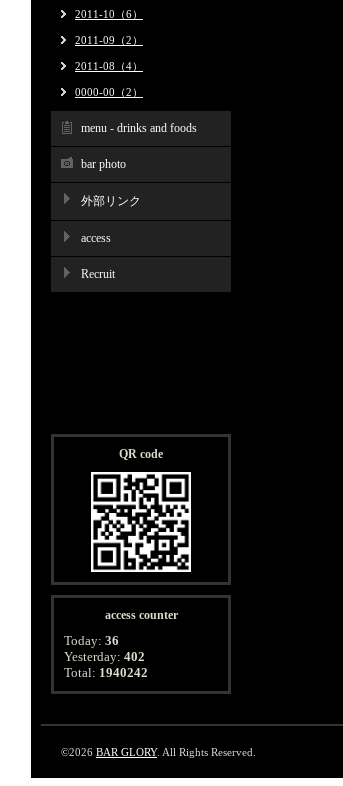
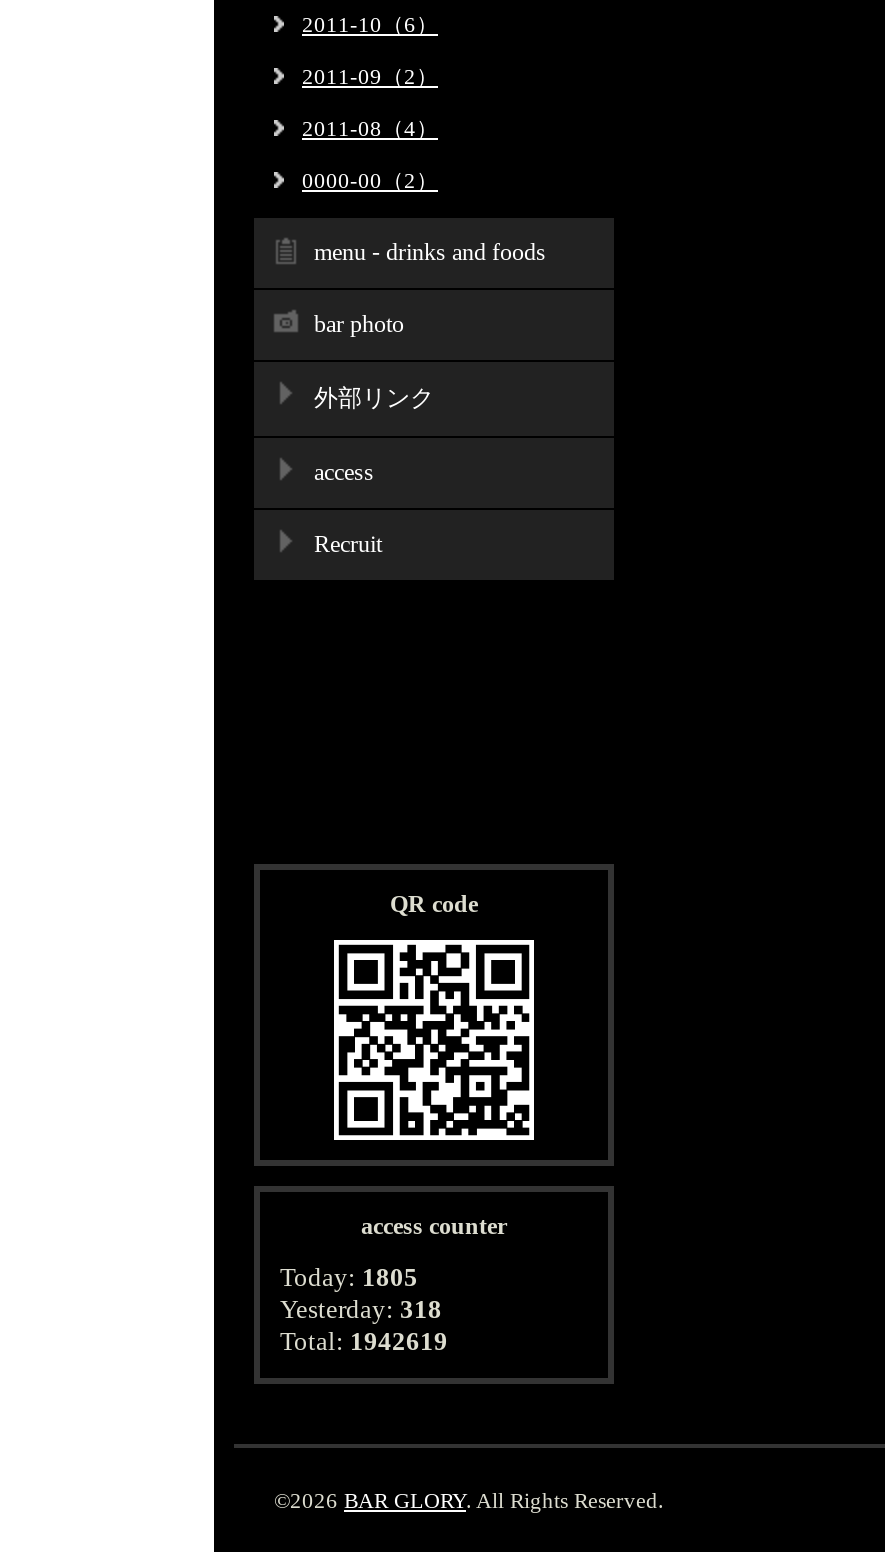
- Today: 36
+ Today: 1805

- Yesterday: 402
+ Yesterday: 318

- Total: 1940242
+ Total: 1942619
